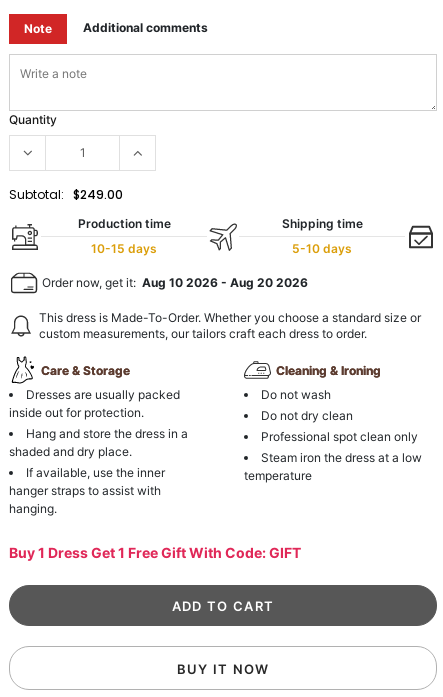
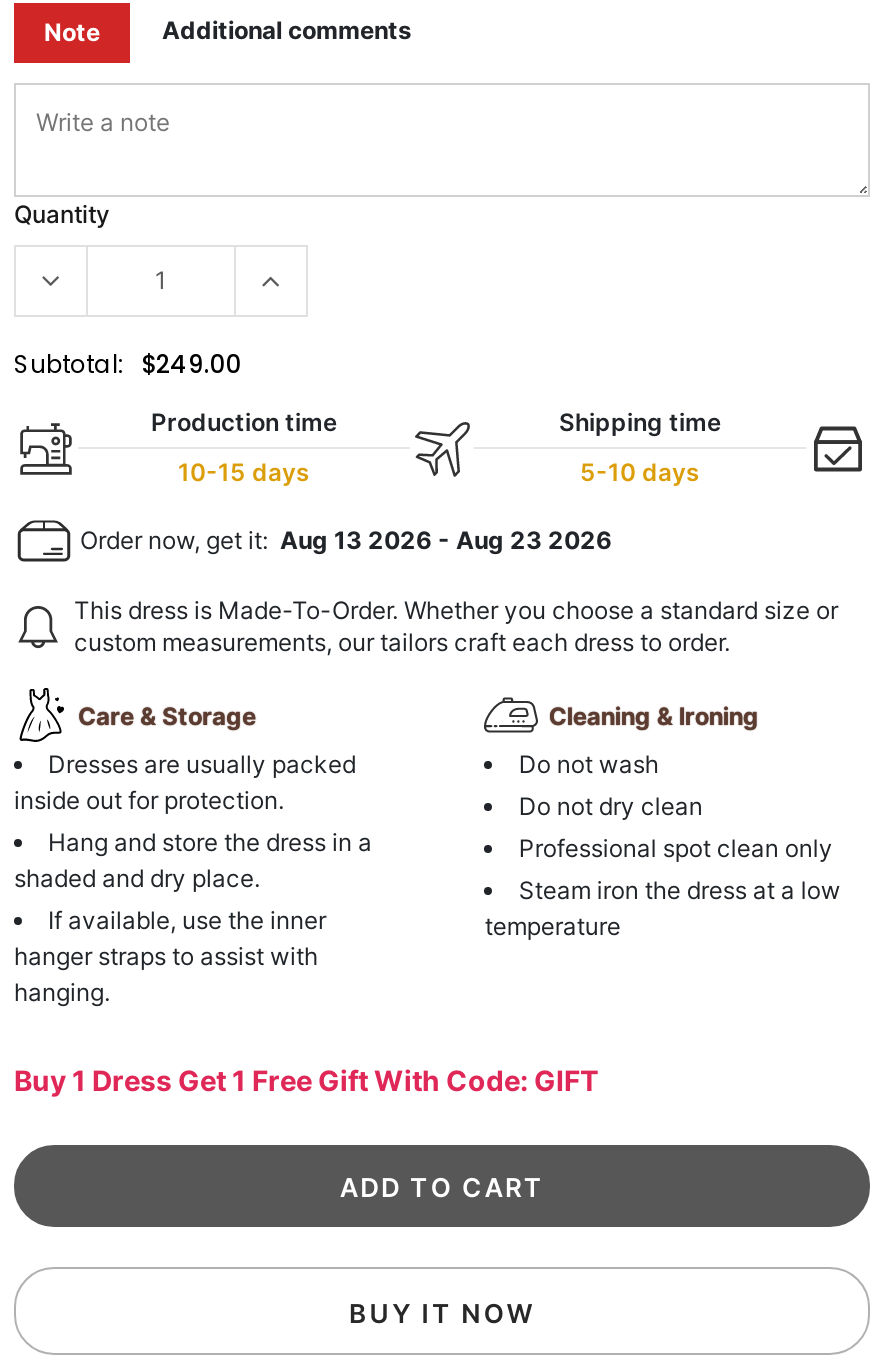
- Order now, get it: Aug 10 2026 - Aug 20 2026
+ Order now, get it: Aug 13 2026 - Aug 23 2026
